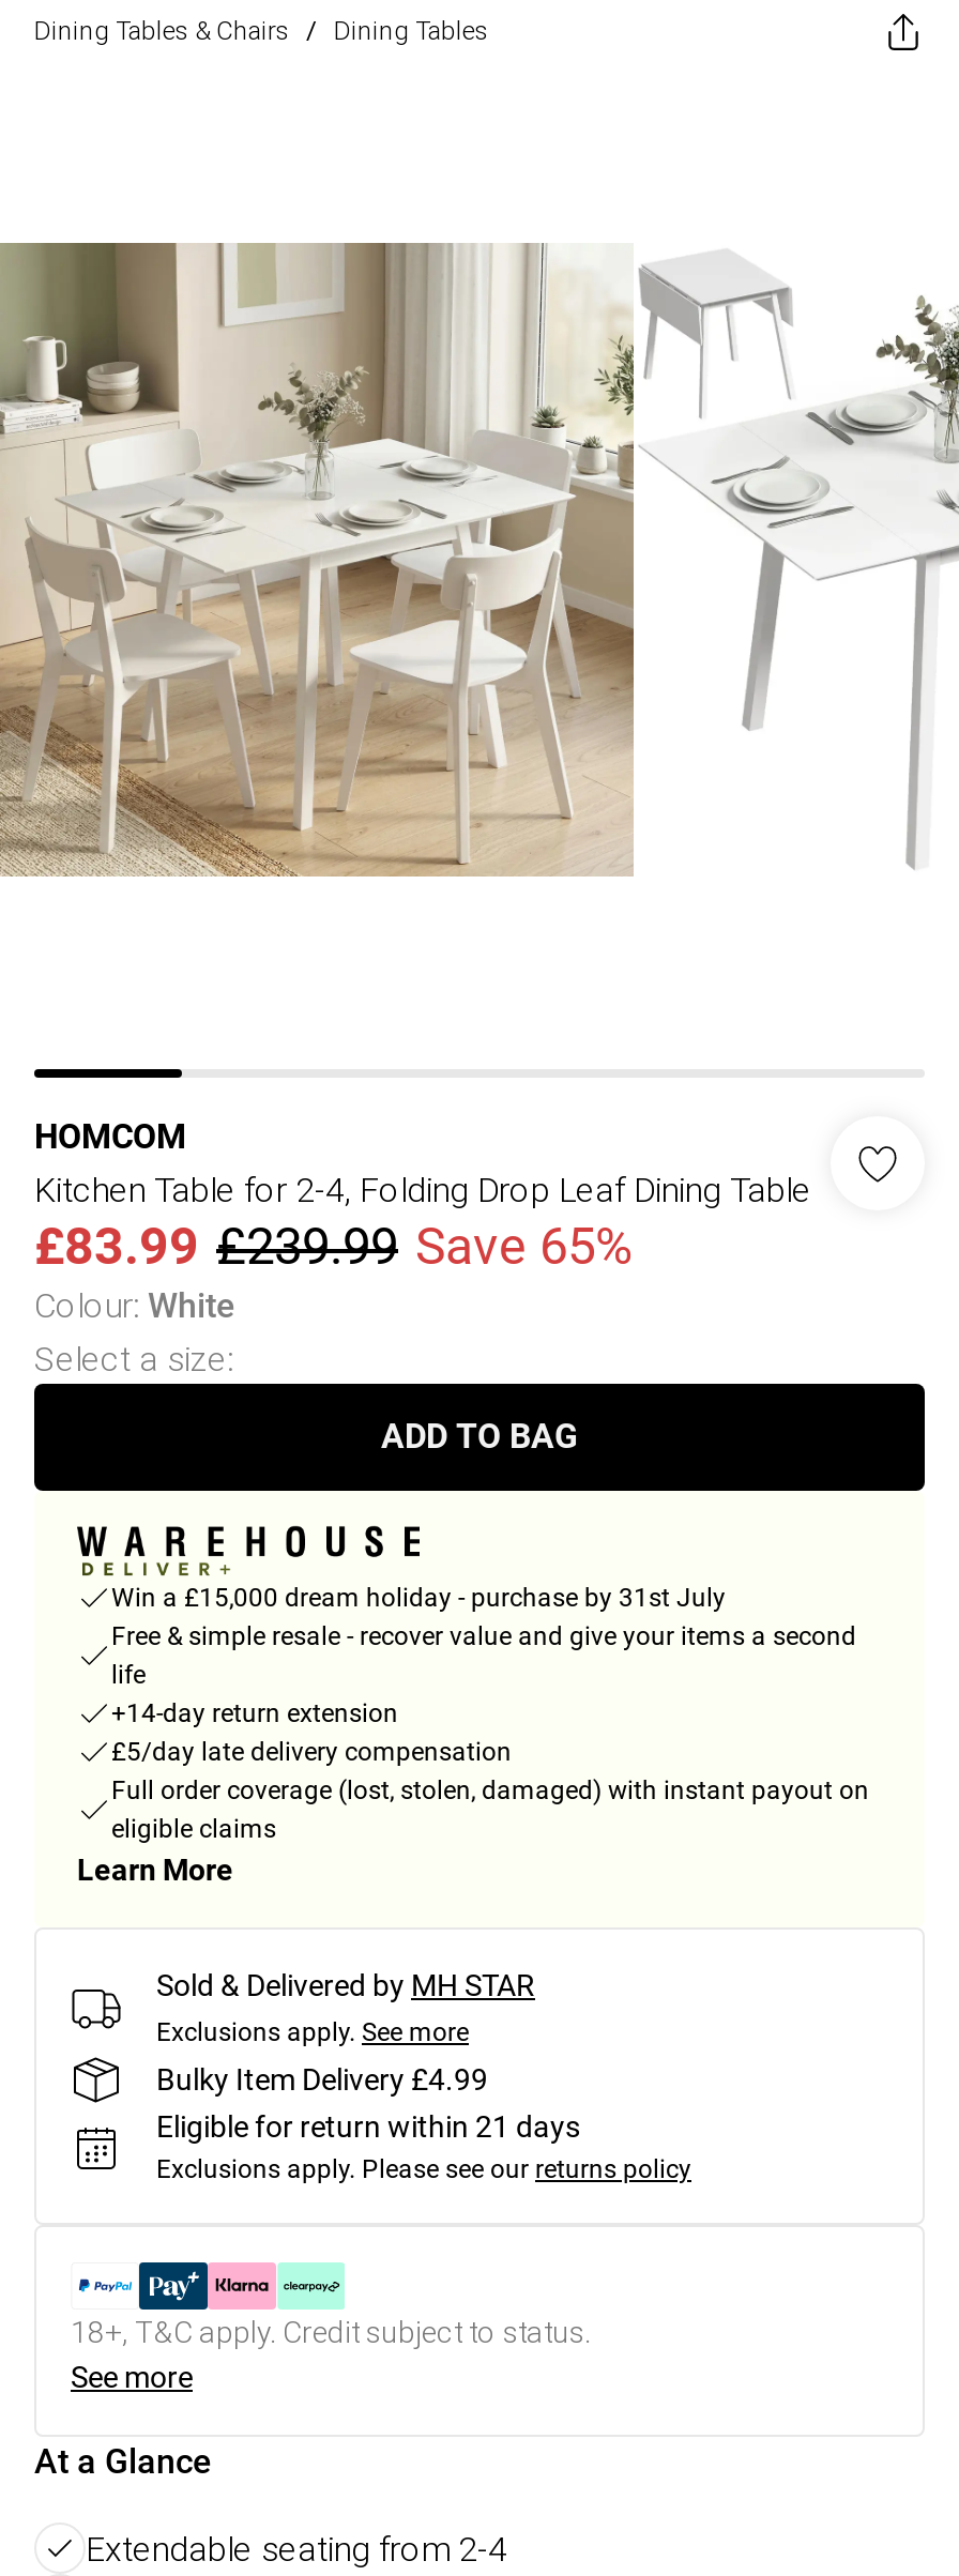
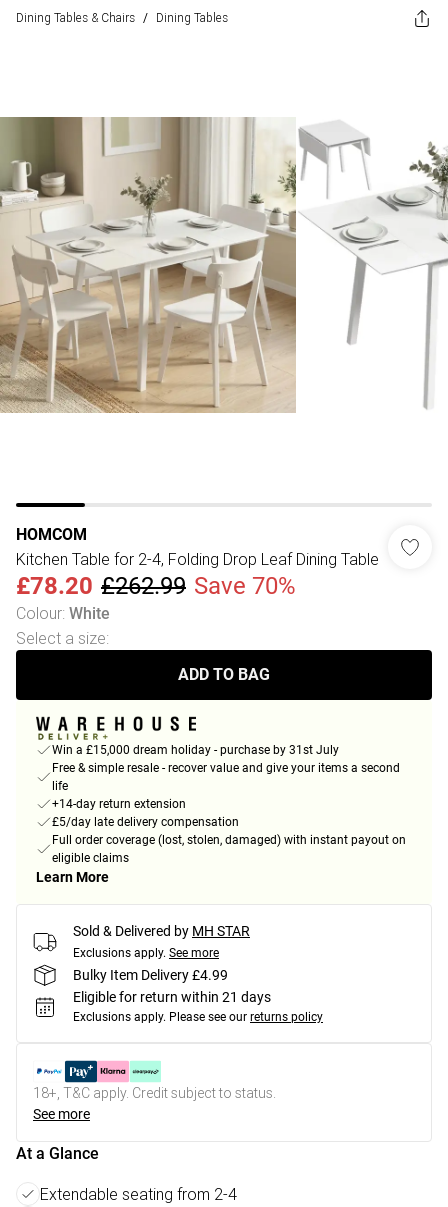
- £83.99 £239.99 Save 65%
+ £78.20 £262.99 Save 70%
